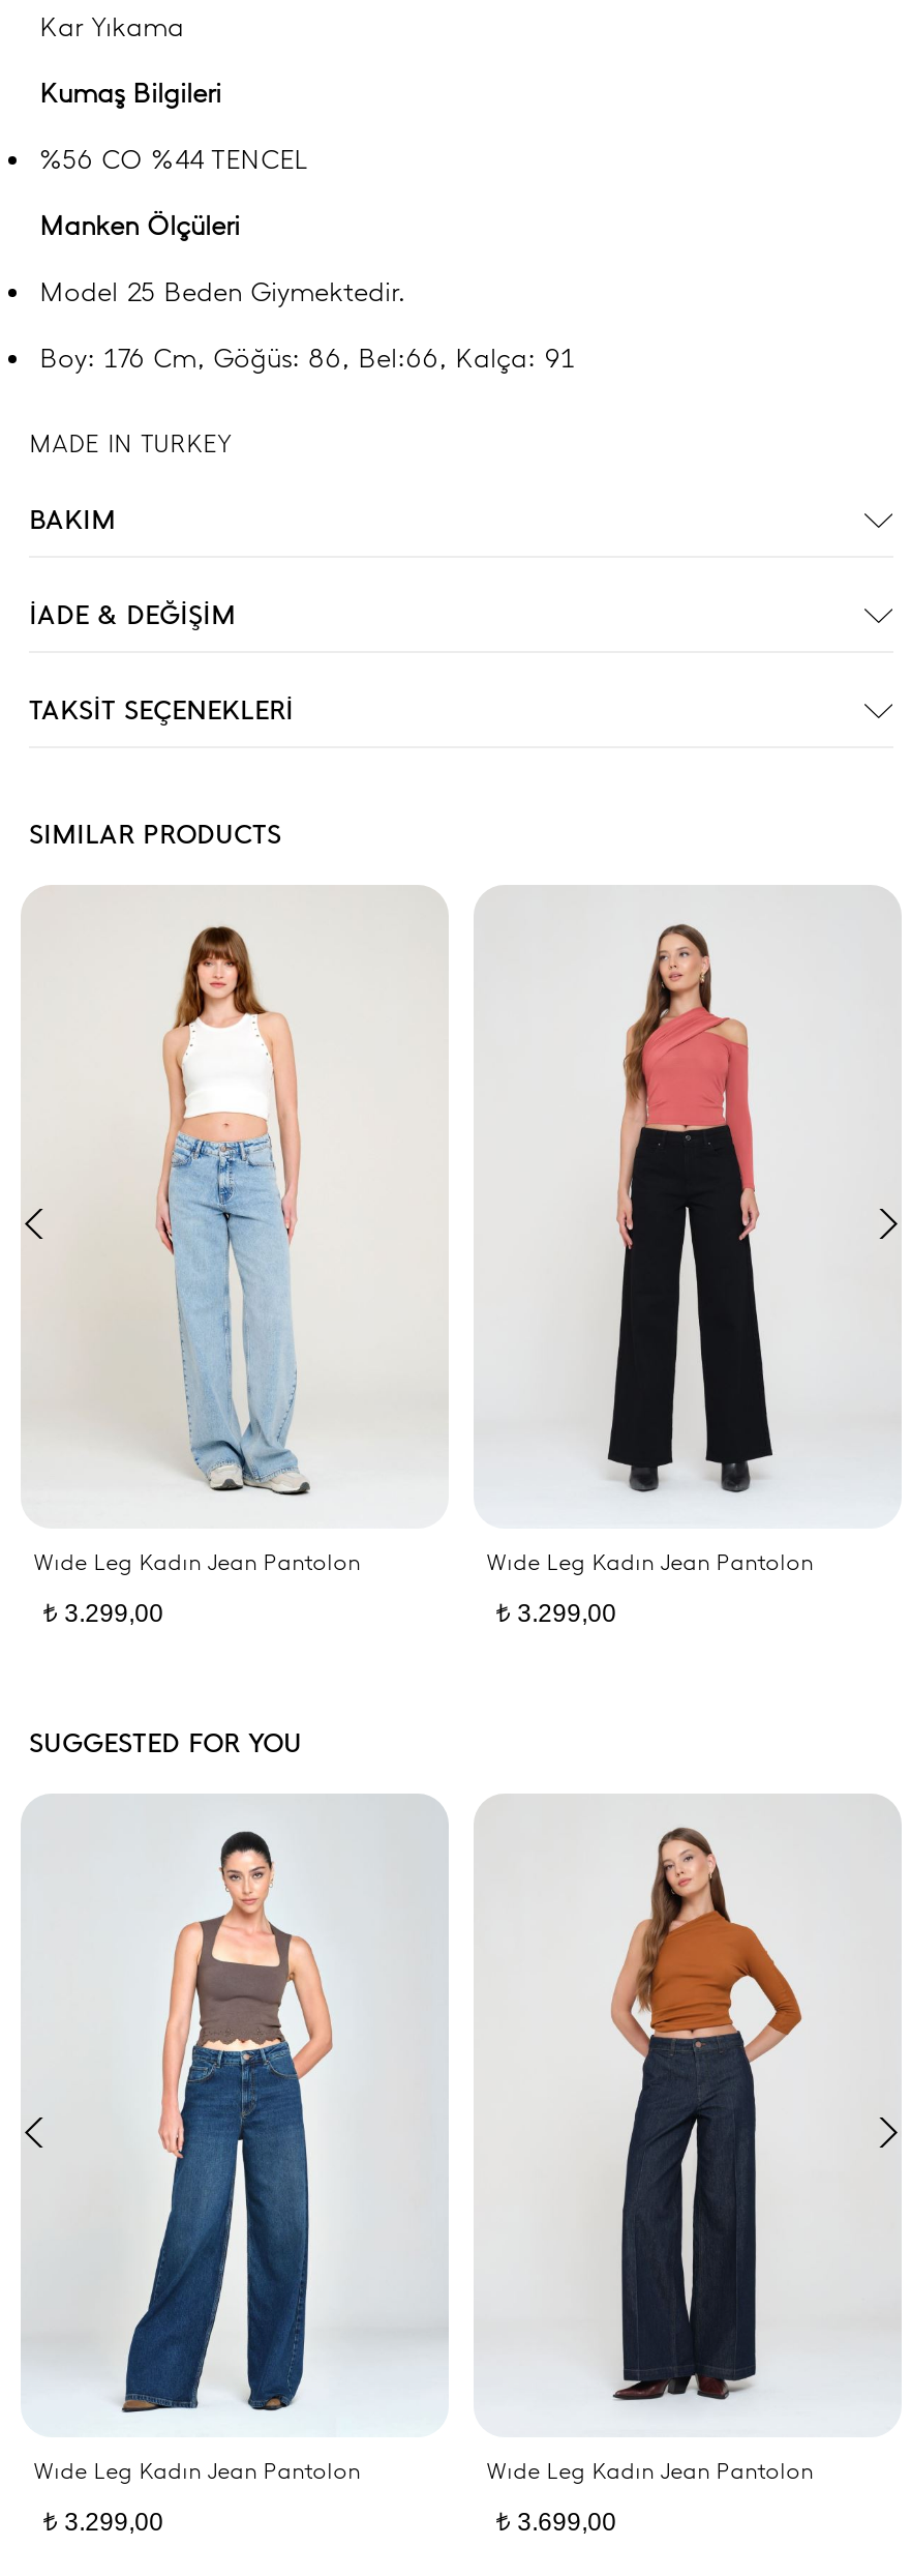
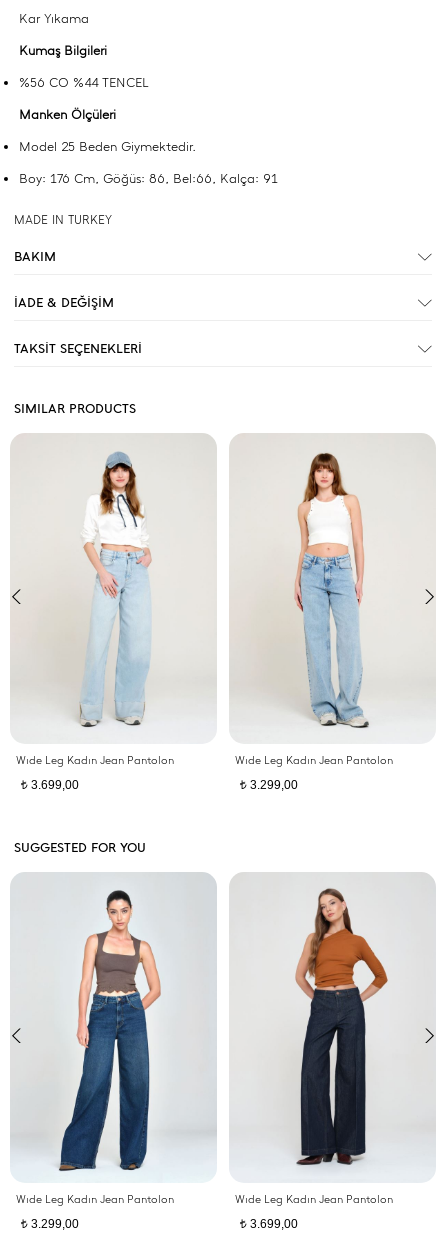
- [image]
+ [image]

- [image]
+ [image]

- t 3.299,00
+ t 3.699,00
